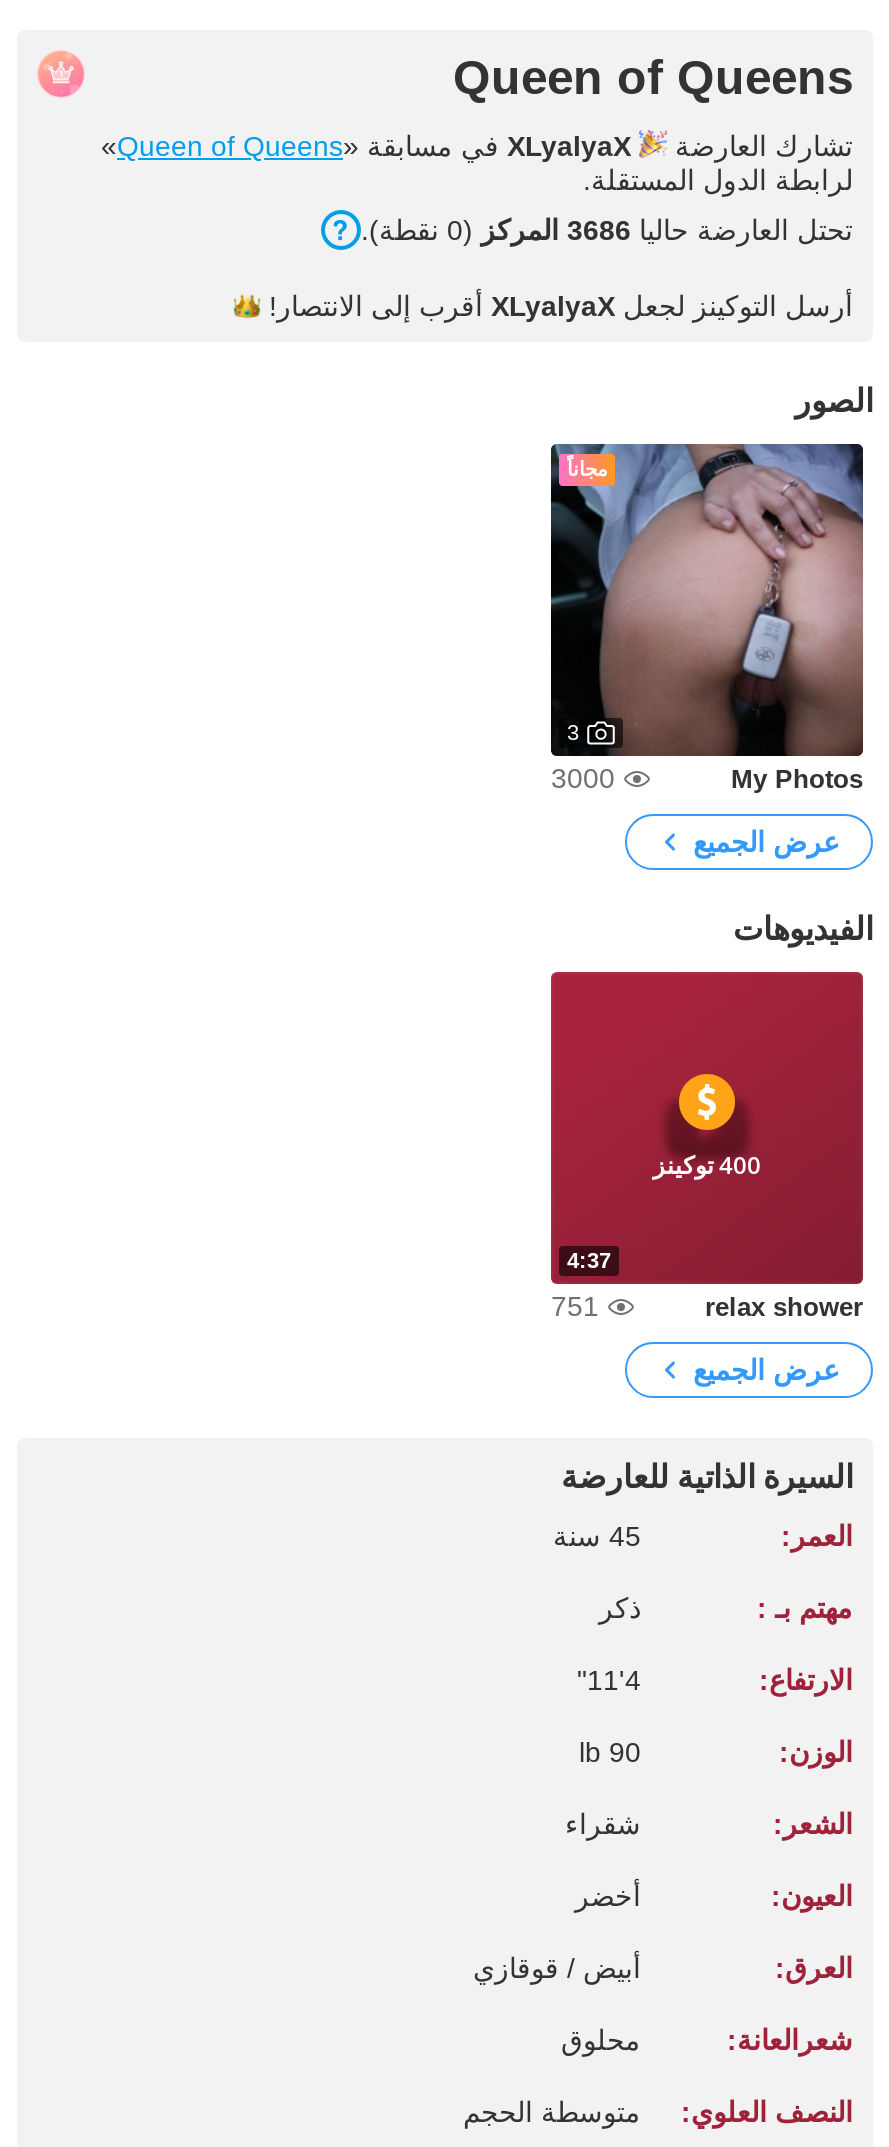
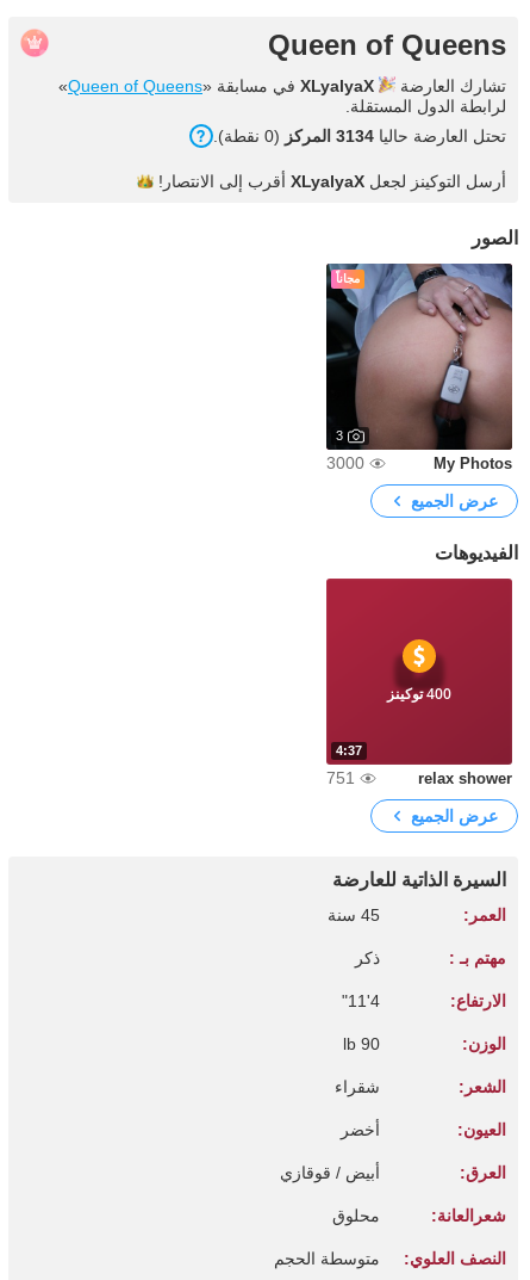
- تحتل العارضة حاليا 3686 المركز (0 نقطة).
+ تحتل العارضة حاليا 3134 المركز (0 نقطة).
